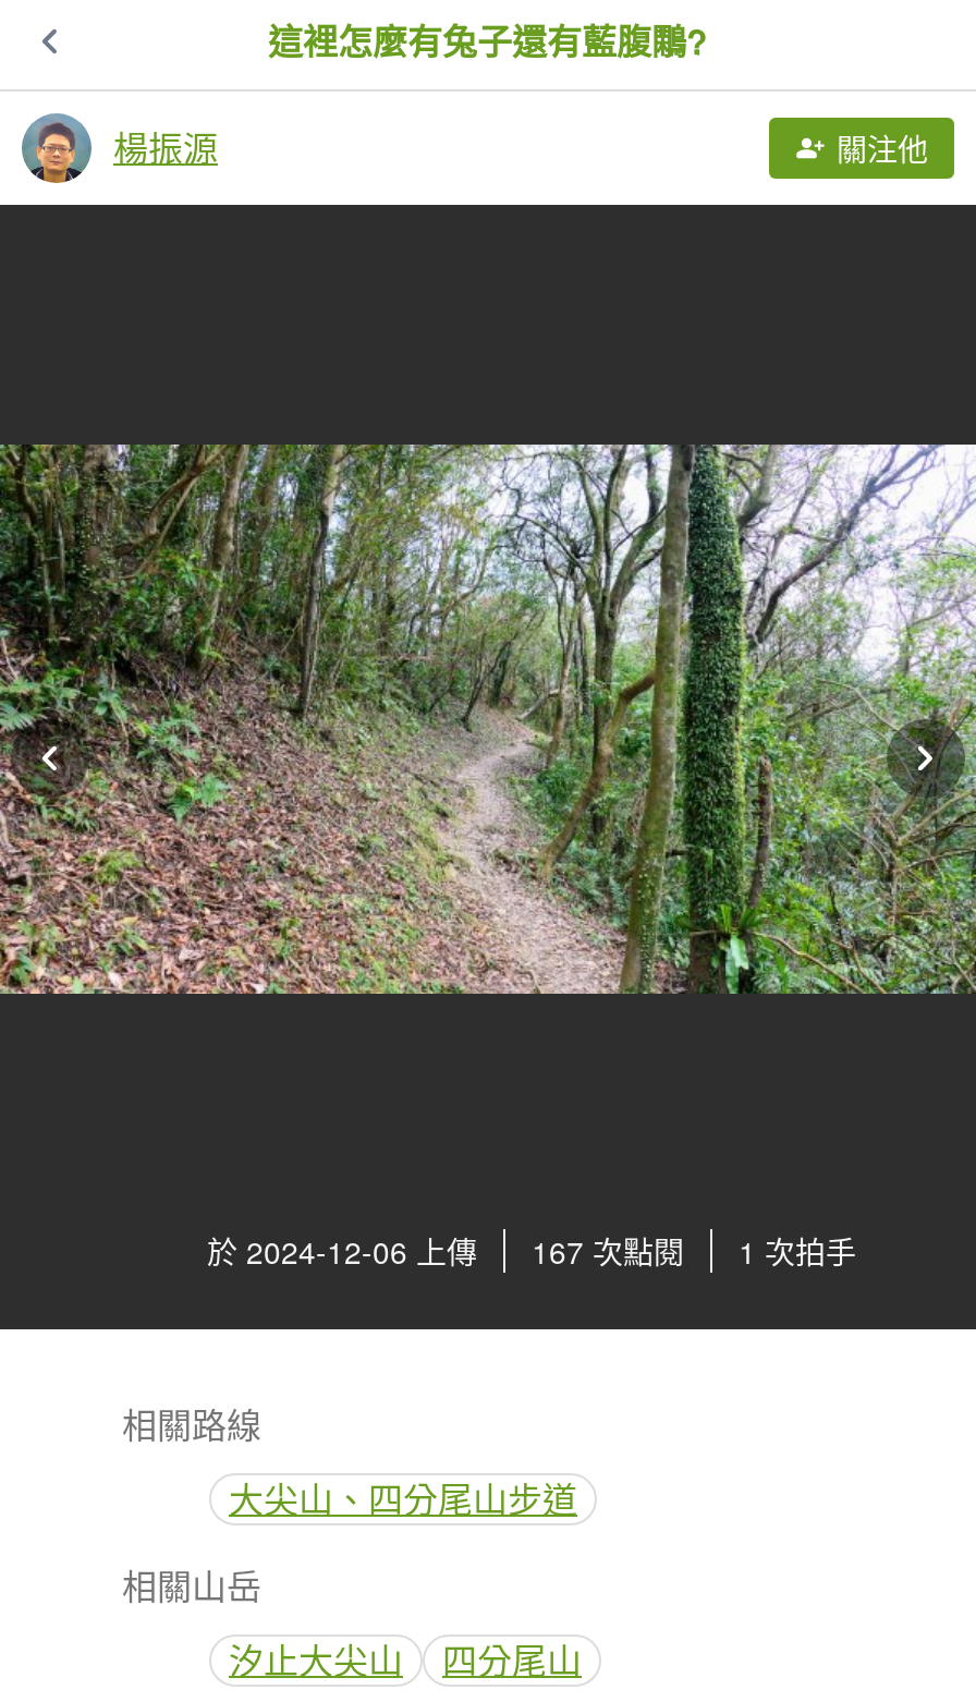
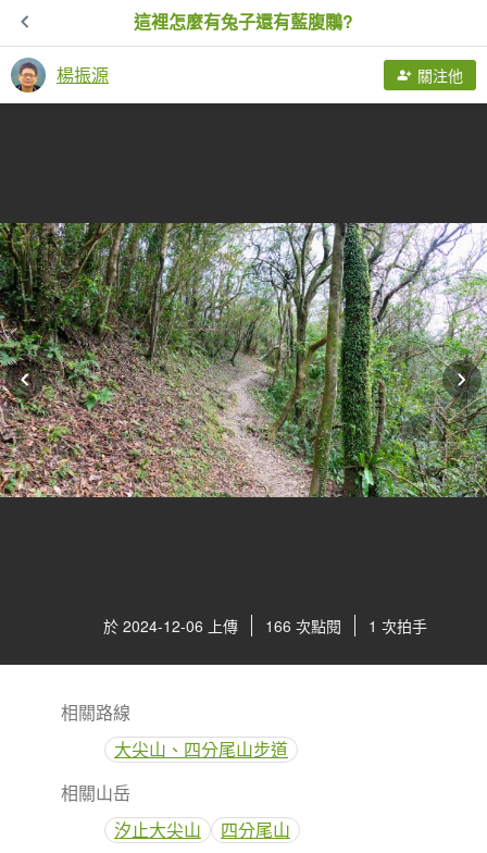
- 於 2024-12-06 上傳 167 次點閱 1 次拍手
+ 於 2024-12-06 上傳 166 次點閱 1 次拍手
